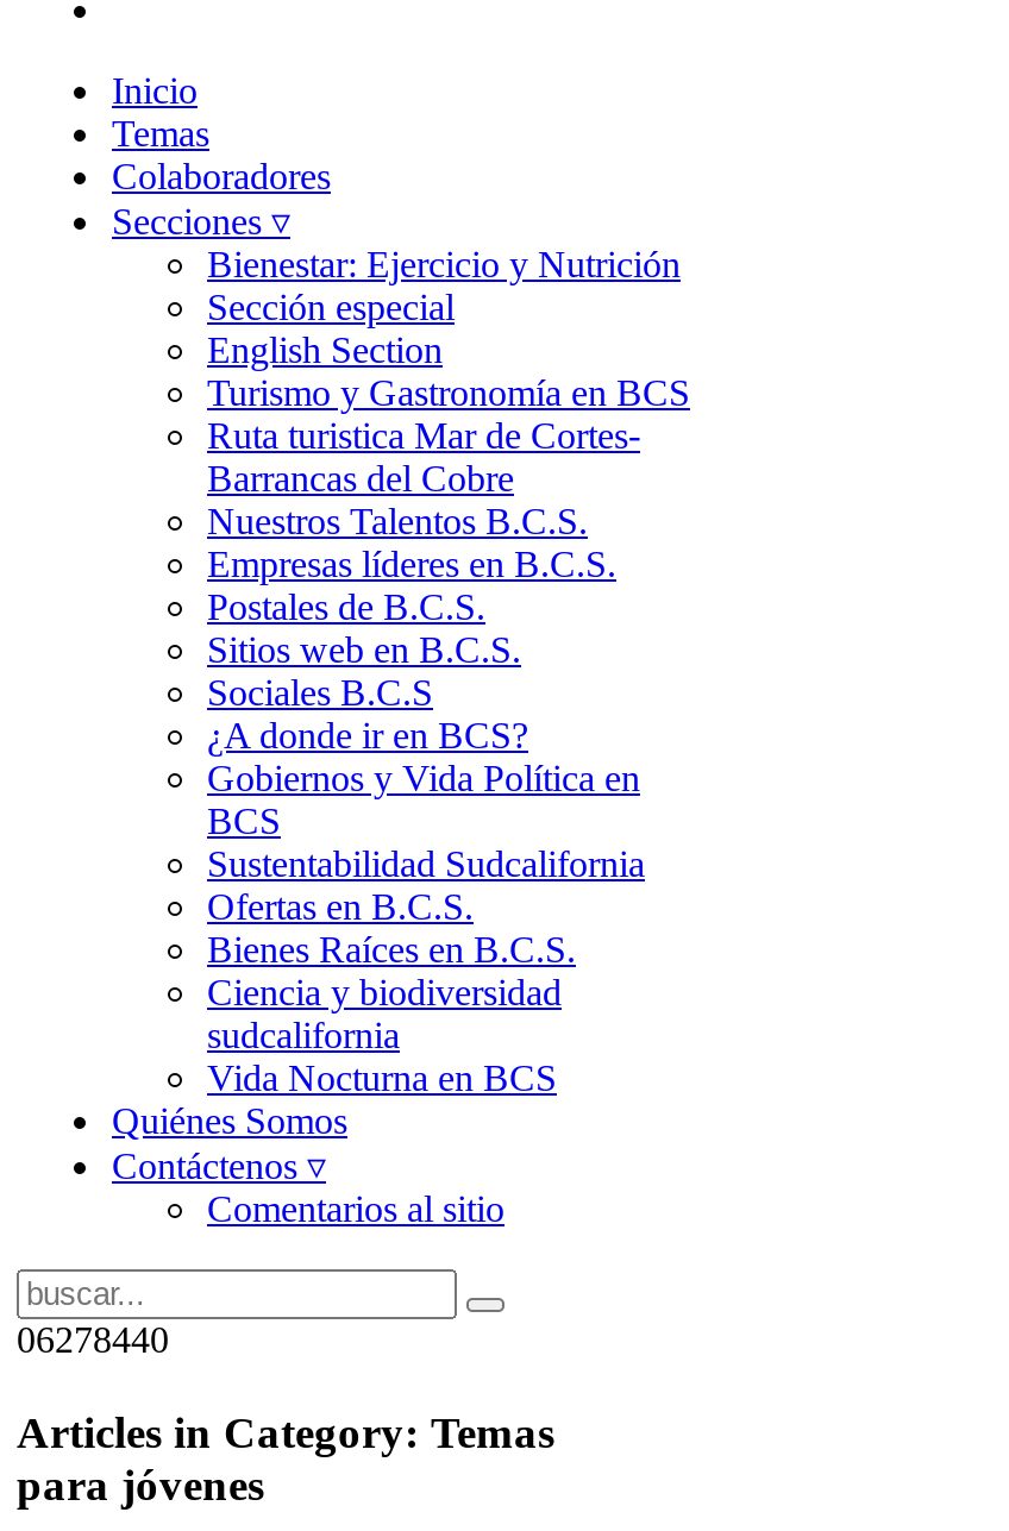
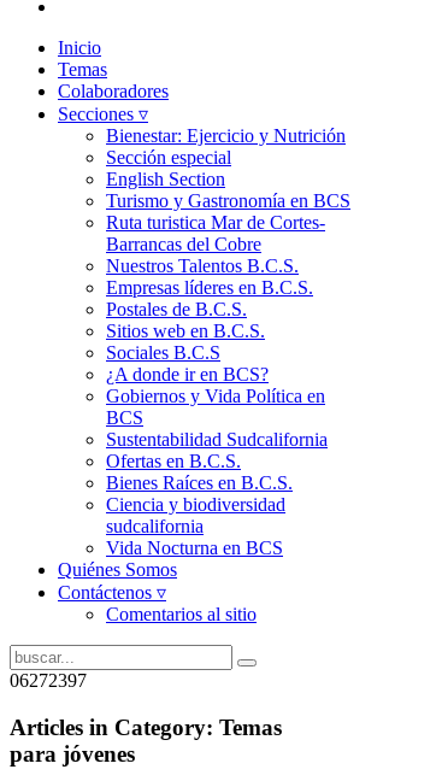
- 06278440
+ 06272397
